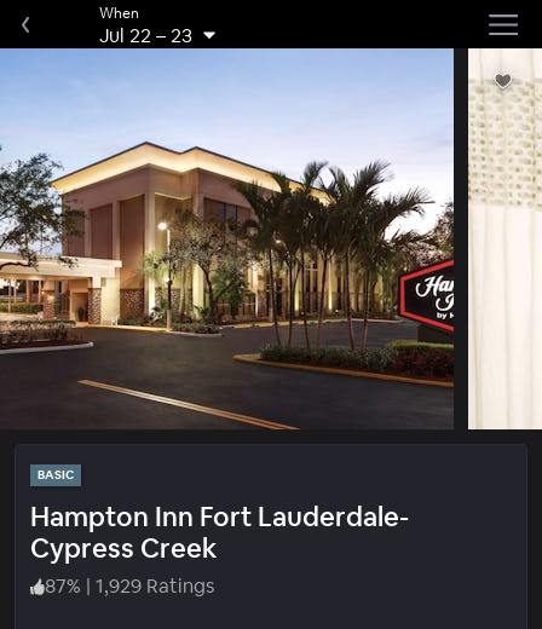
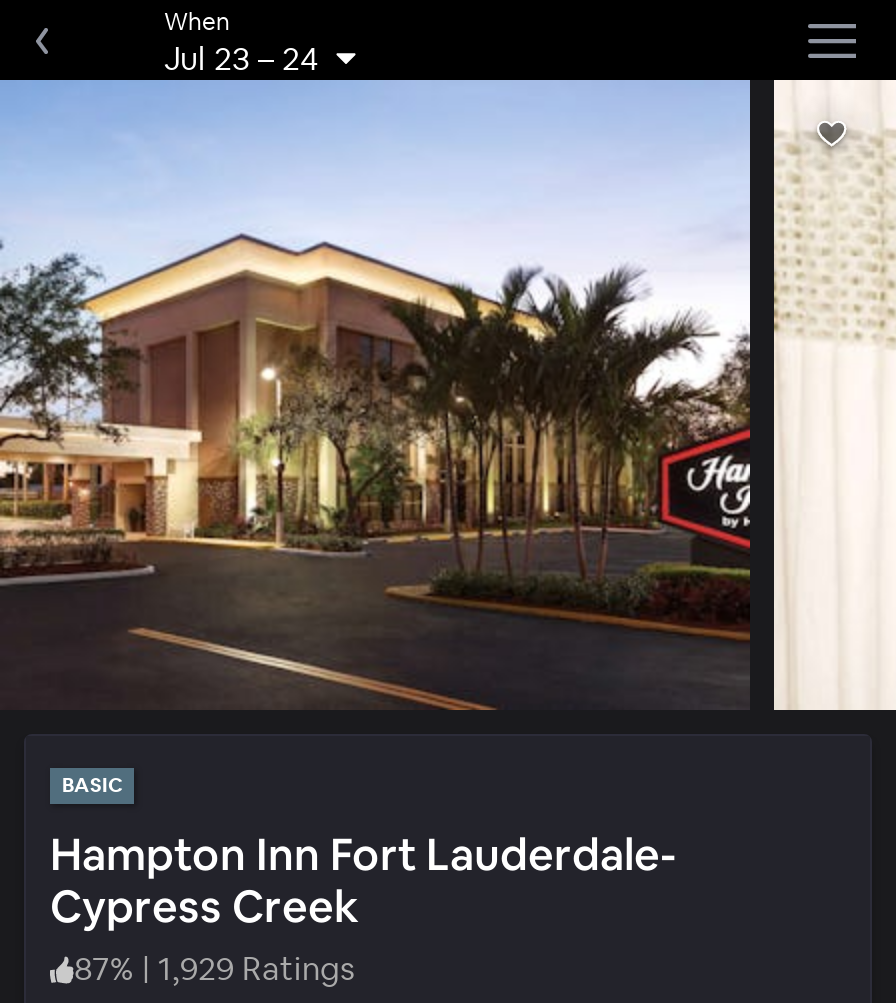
- Jul 22 – 23
+ Jul 23 – 24
